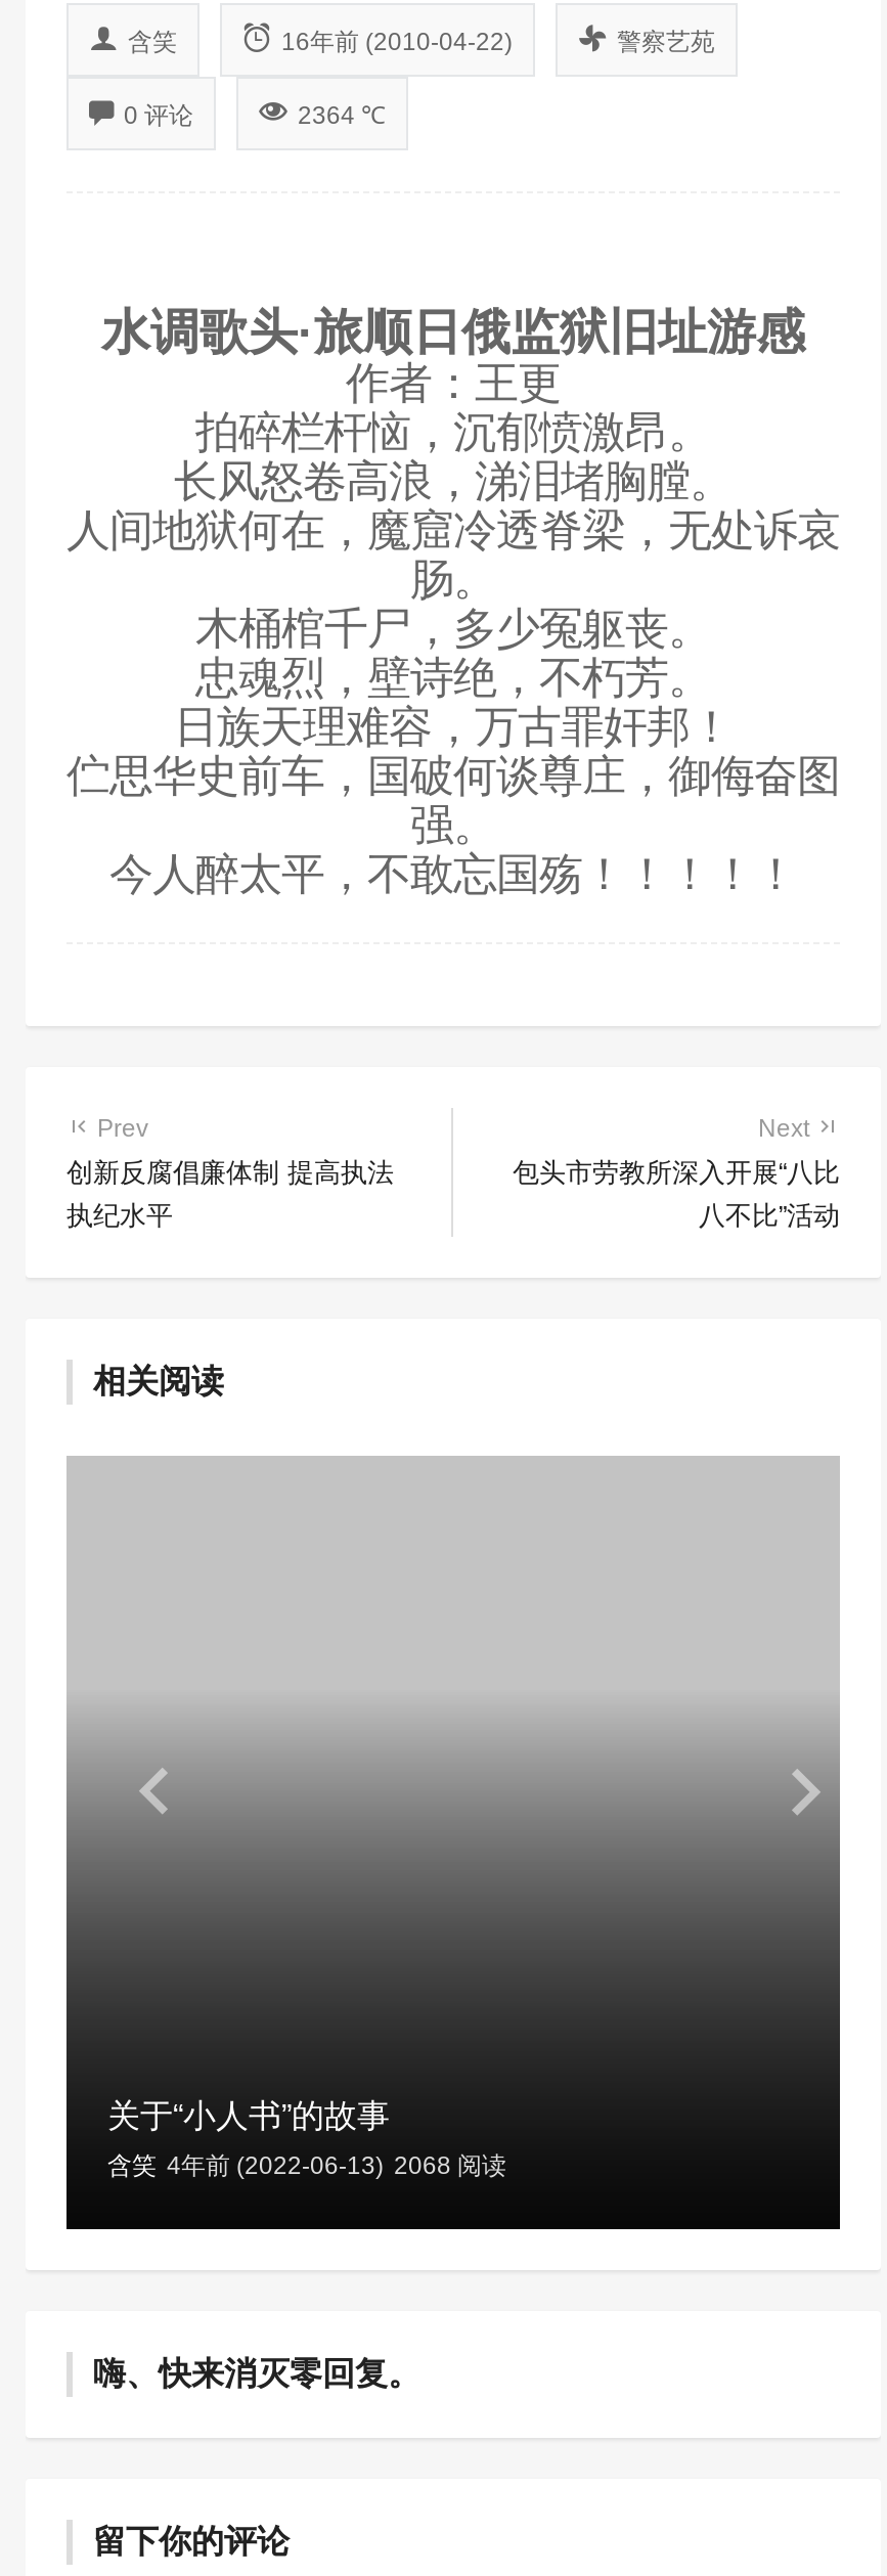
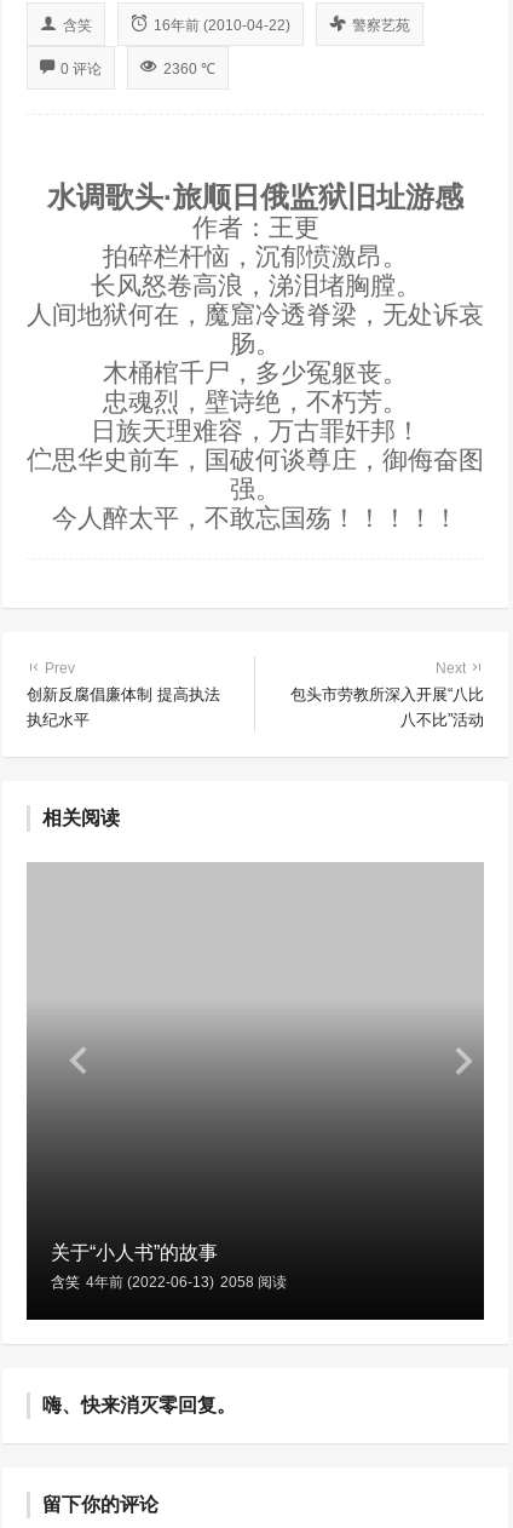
- 2364 ℃
+ 2360 ℃

- 含笑 4年前 (2022-06-13) 2068 阅读
+ 含笑 4年前 (2022-06-13) 2058 阅读
